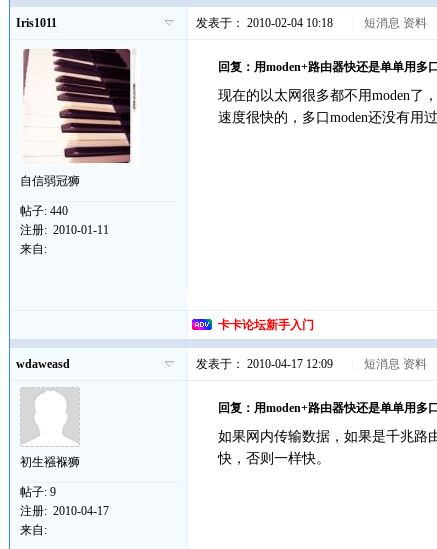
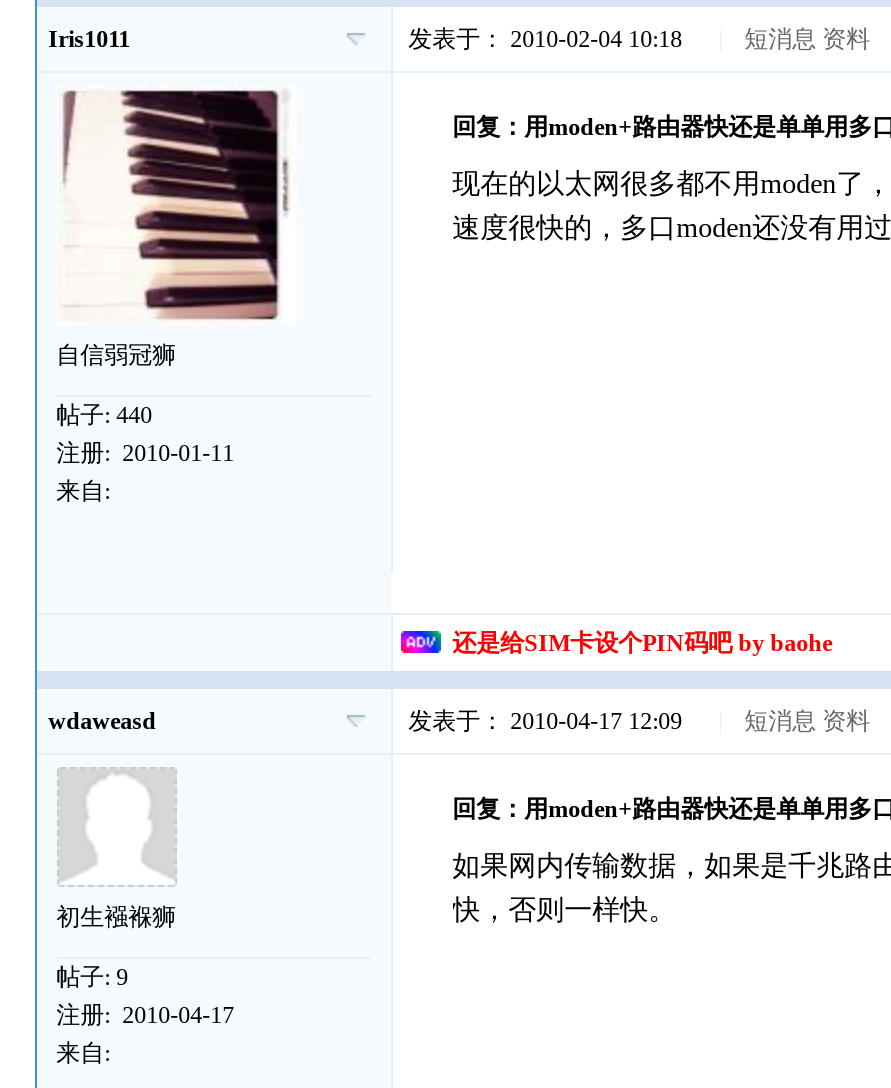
- 卡卡论坛新手入门
+ 还是给SIM卡设个PIN码吧 by baohe
